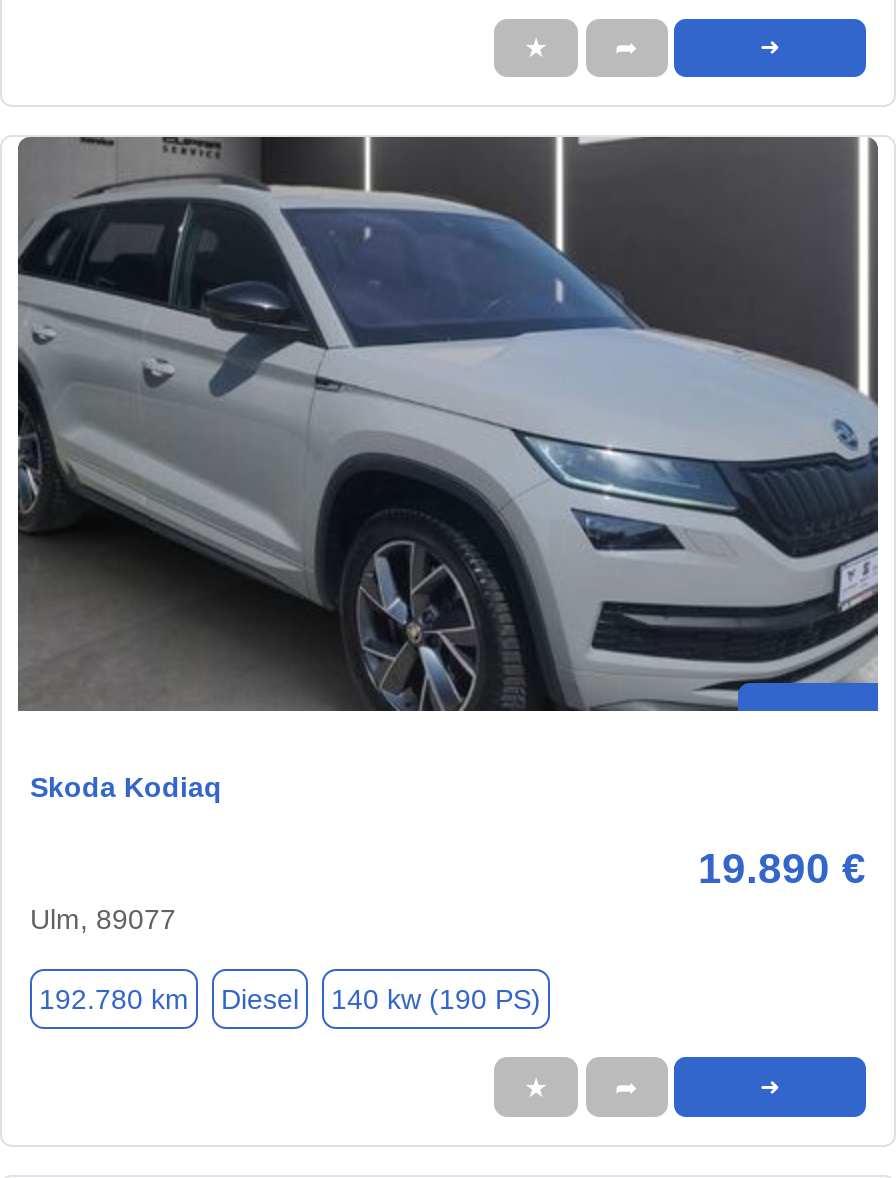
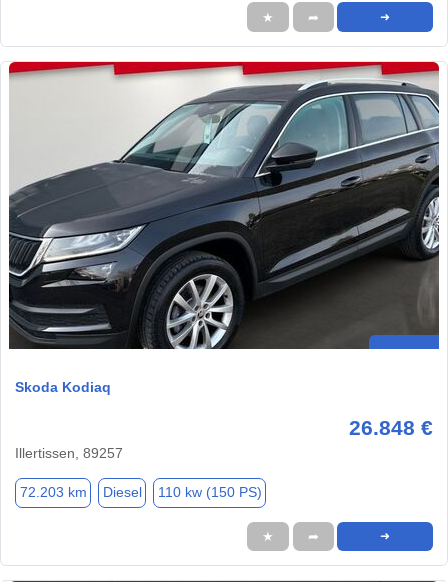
- [image]
+ [image]

- 19.890 €
- Ulm, 89077
+ 26.848 €
+ Illertissen, 89257

- 192.780 km
+ 72.203 km

- 140 kw (190 PS)
+ 110 kw (150 PS)
